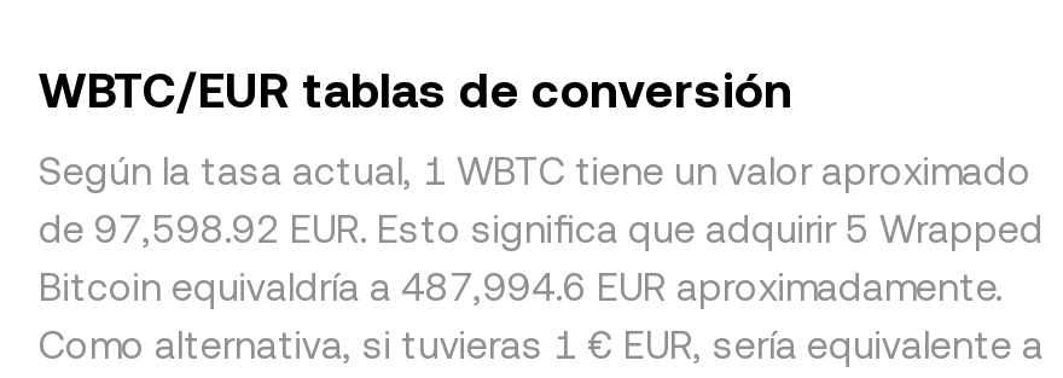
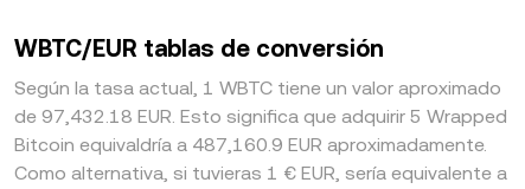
- de 97,598.92 EUR. Esto significa que adquirir 5 Wrapped
+ de 97,432.18 EUR. Esto significa que adquirir 5 Wrapped

- Bitcoin equivaldría a 487,994.6 EUR aproximadamente.
+ Bitcoin equivaldría a 487,160.9 EUR aproximadamente.
